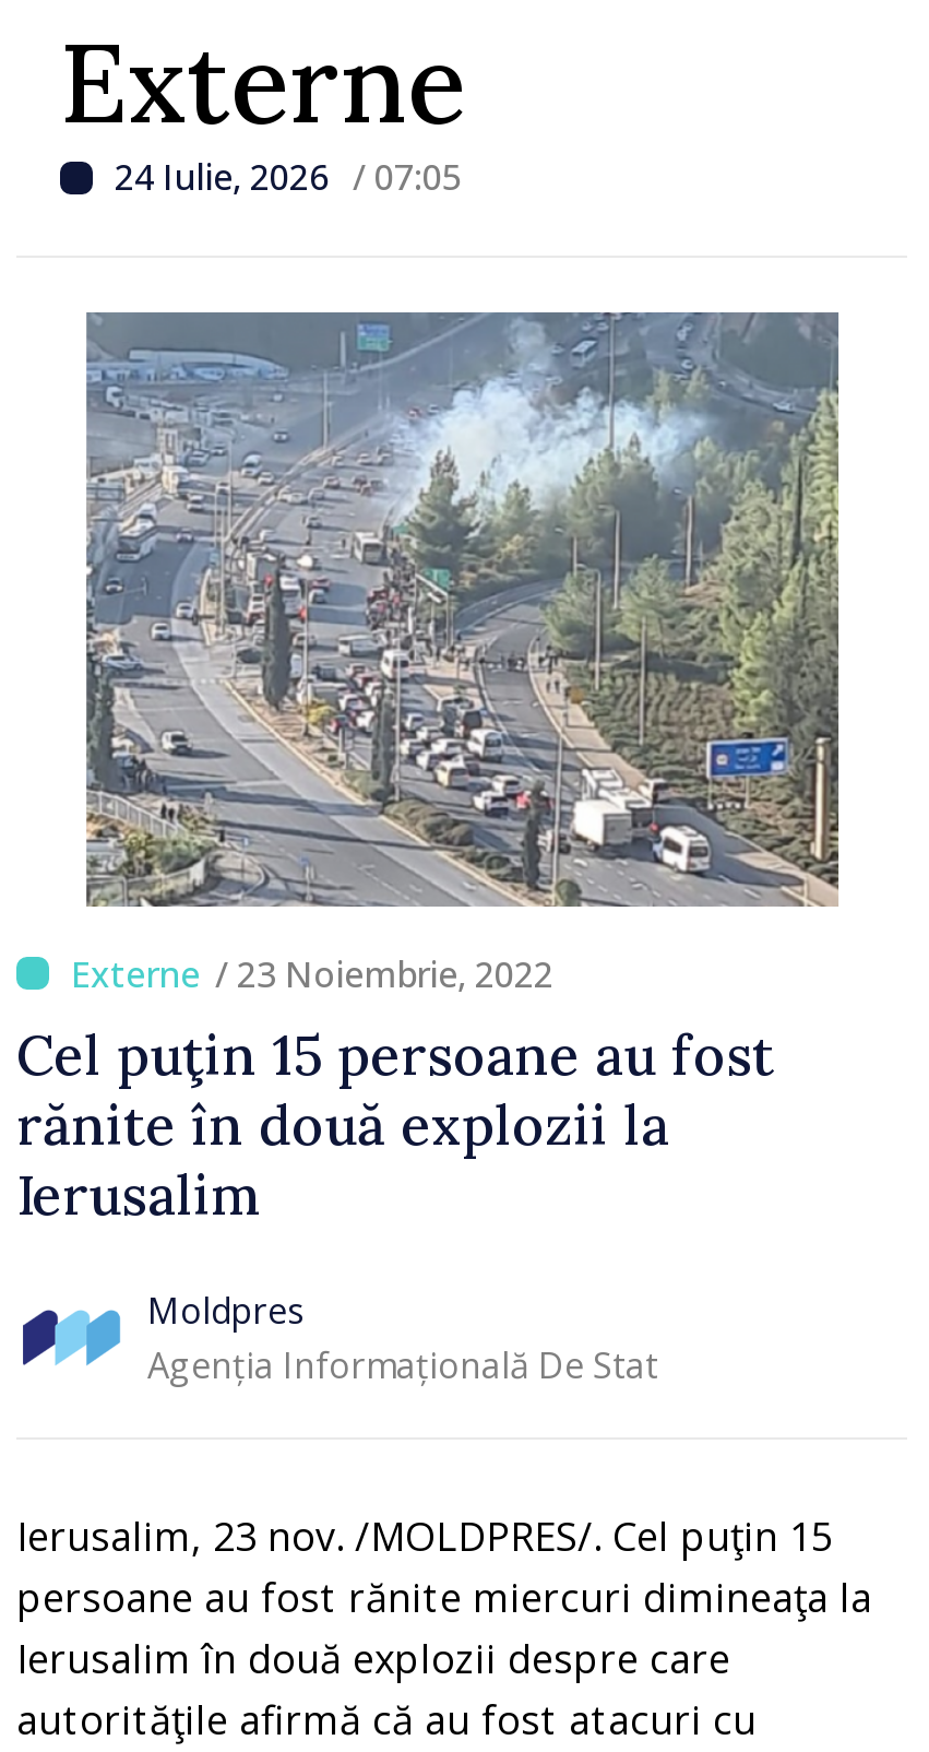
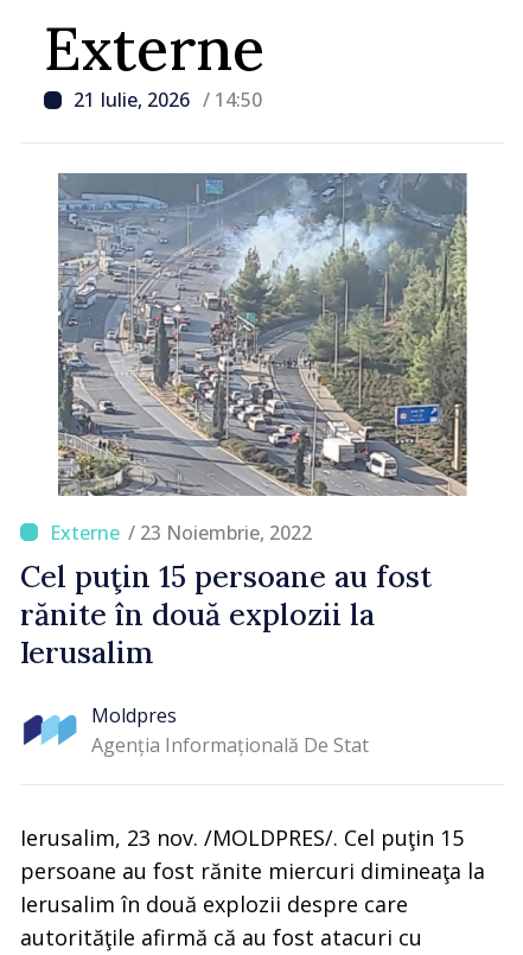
- 24 Iulie, 2026 / 07:05
+ 21 Iulie, 2026 / 14:50
